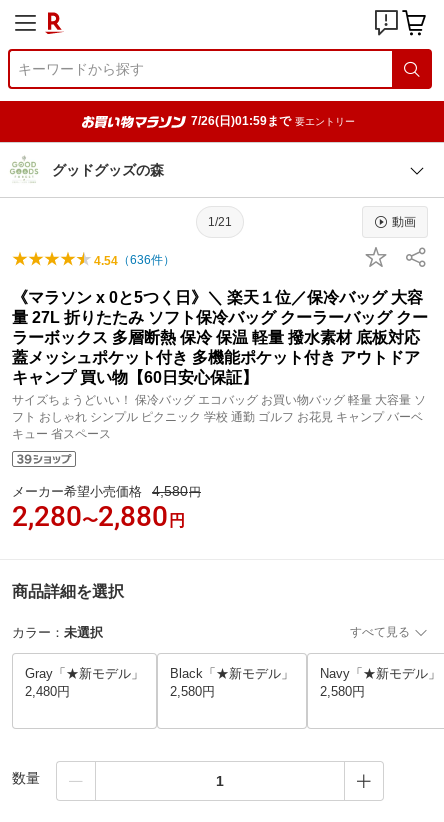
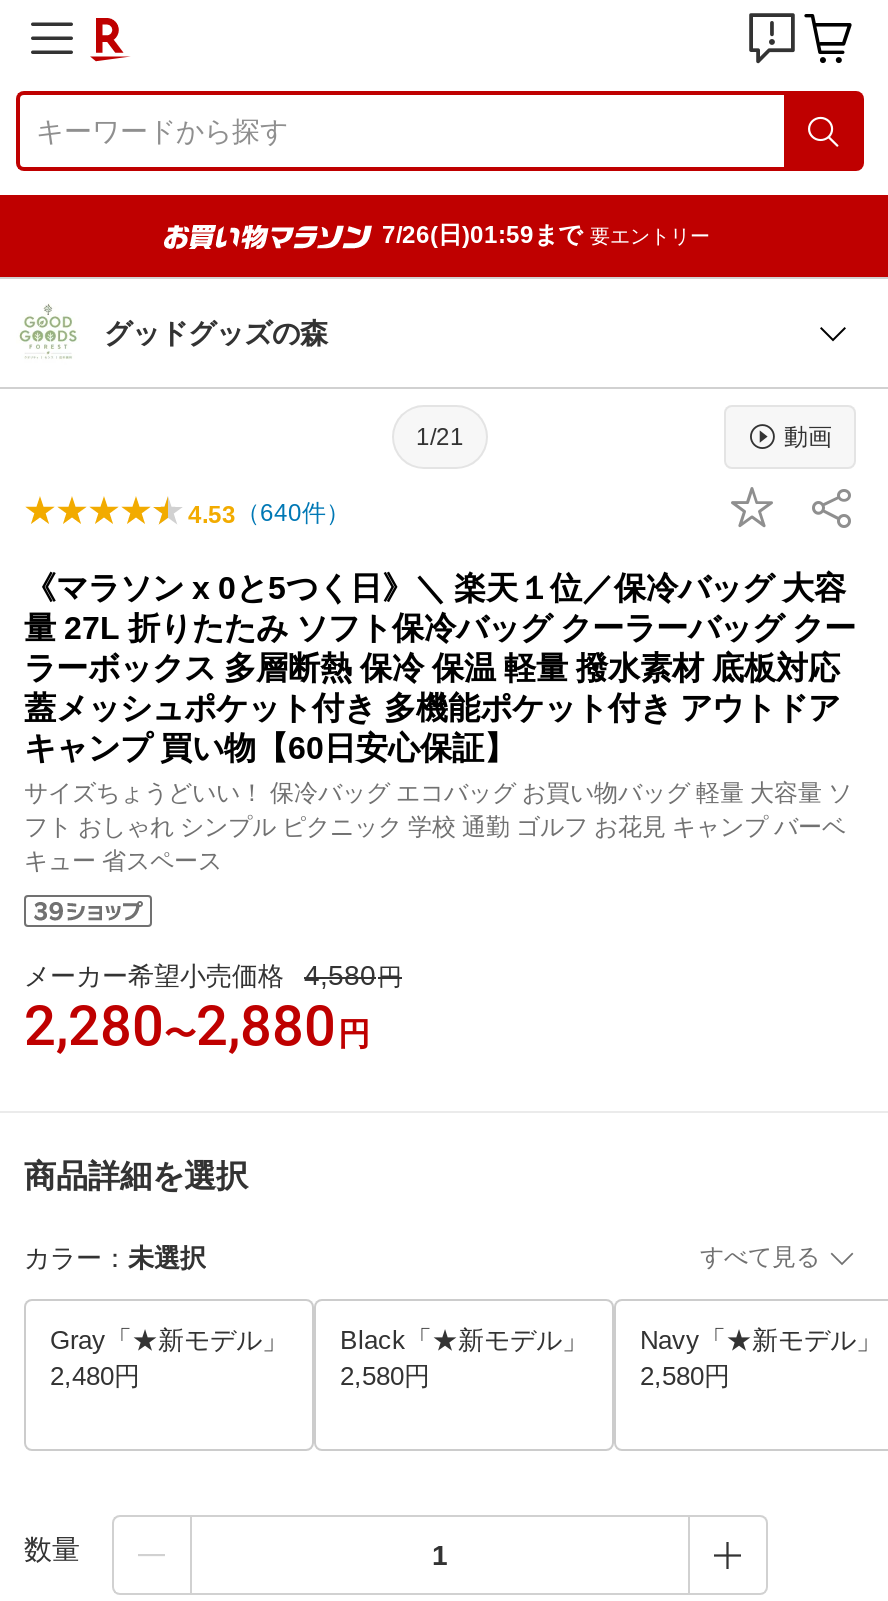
- 4.54（636件）
+ 4.53（640件）
